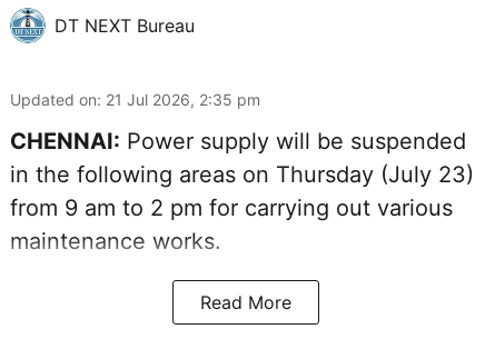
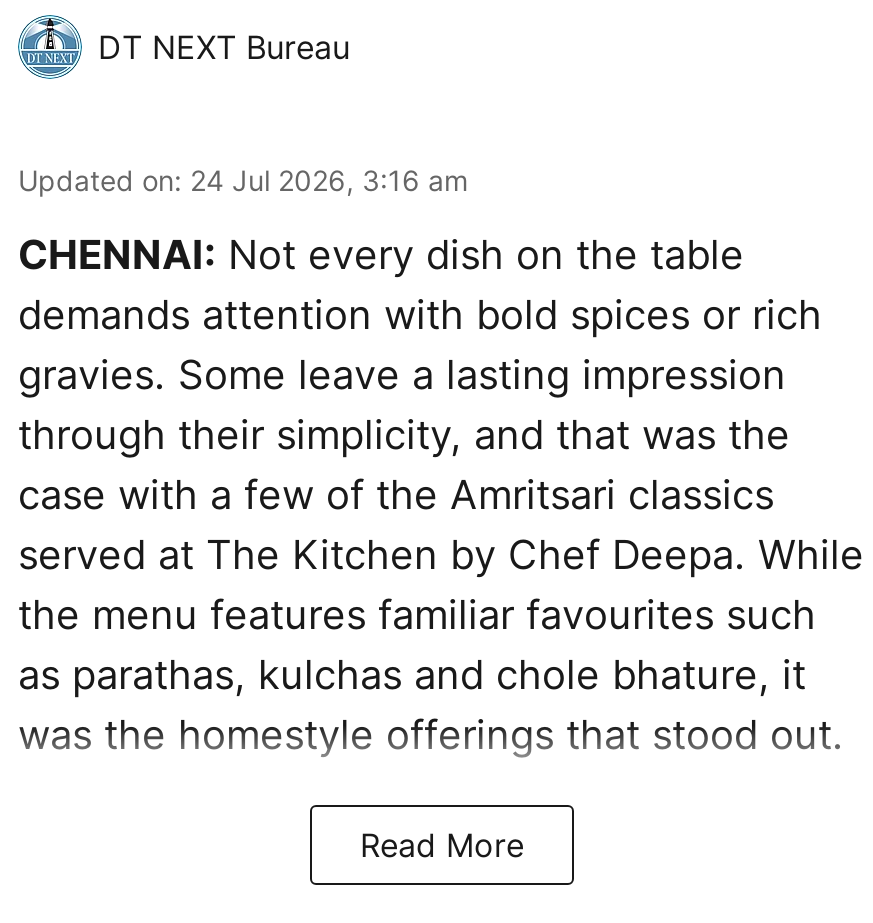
- Updated on: 21 Jul 2026, 2:35 pm
+ Updated on: 24 Jul 2026, 3:16 am

- CHENNAI: Power supply will be suspended
- in the following areas on Thursday (July 23)
- from 9 am to 2 pm for carrying out various
- maintenance works.
+ CHENNAI: Not every dish on the table
+ demands attention with bold spices or rich
+ gravies. Some leave a lasting impression
+ through their simplicity, and that was the
+ case with a few of the Amritsari classics
+ served at The Kitchen by Chef Deepa. While
+ the menu features familiar favourites such
+ as parathas, kulchas and chole bhature, it
+ was the homestyle offerings that stood out.
